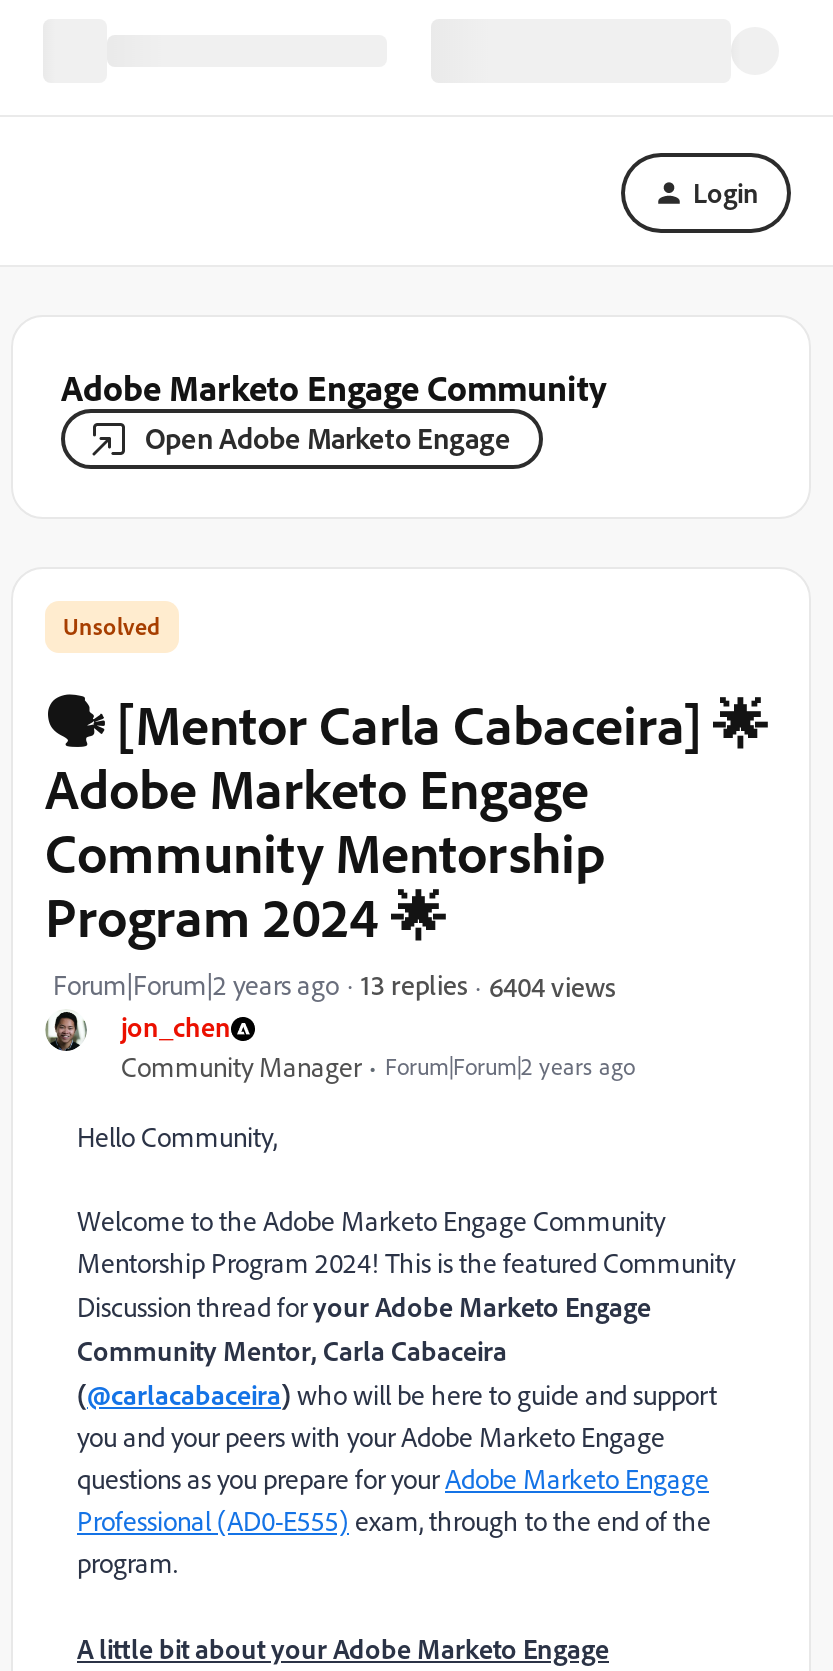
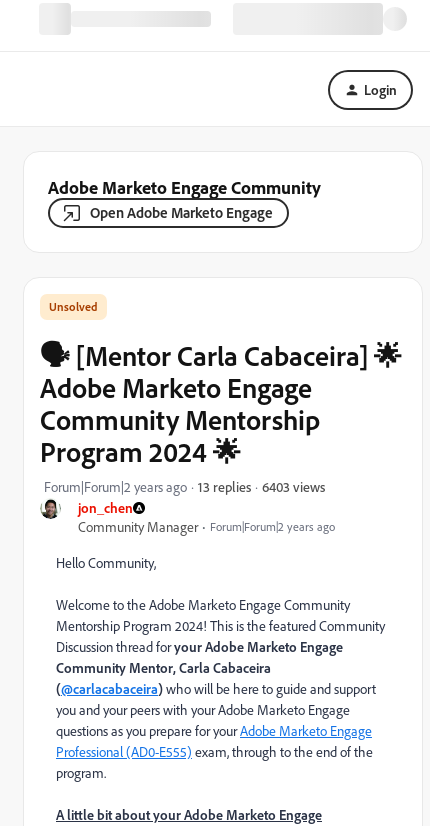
- 6404 views
+ 6403 views
